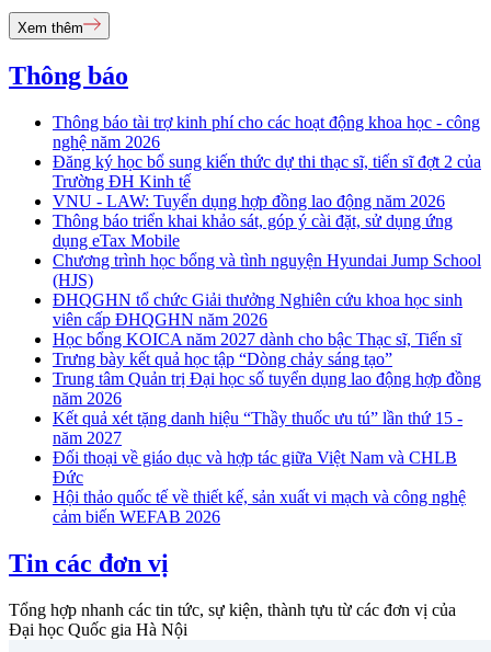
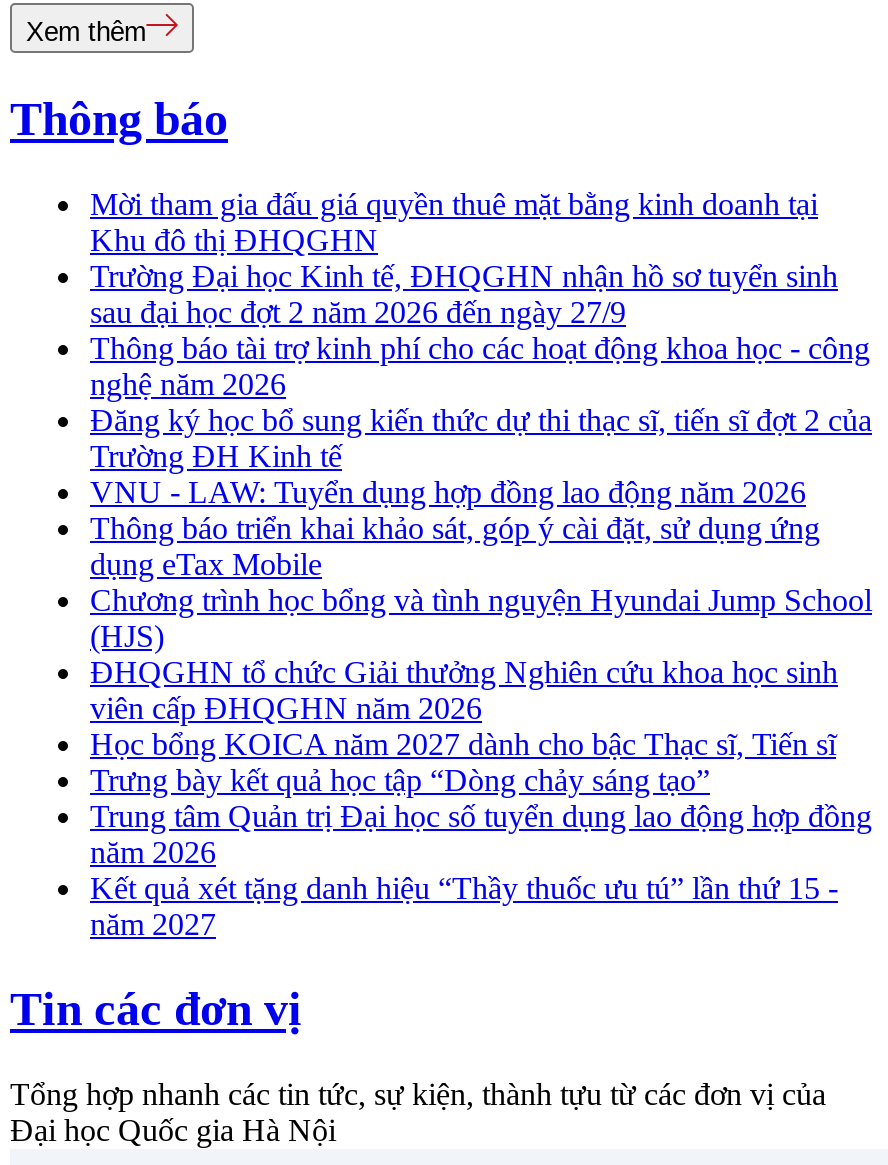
+ Mời tham gia đấu giá quyền thuê mặt bằng kinh doanh tại
+ Khu đô thị ĐHQGHN
+ Trường Đại học Kinh tế, ĐHQGHN nhận hồ sơ tuyển sinh
+ sau đại học đợt 2 năm 2026 đến ngày 27/9

moved down: Thông báo tài trợ kinh phí cho các hoạt động khoa học - công | nghệ năm 2026 | Đăng ký học bổ sung kiến thức dự thi thạc sĩ, tiến sĩ đợt 2 của | ... | Kết quả xét tặng danh hiệu “Thầy thuốc ưu tú” lần thứ 15 - | năm 2027

- Đối thoại về giáo dục và hợp tác giữa Việt Nam và CHLB
- Đức
- Hội thảo quốc tế về thiết kế, sản xuất vi mạch và công nghệ
- cảm biến WEFAB 2026
